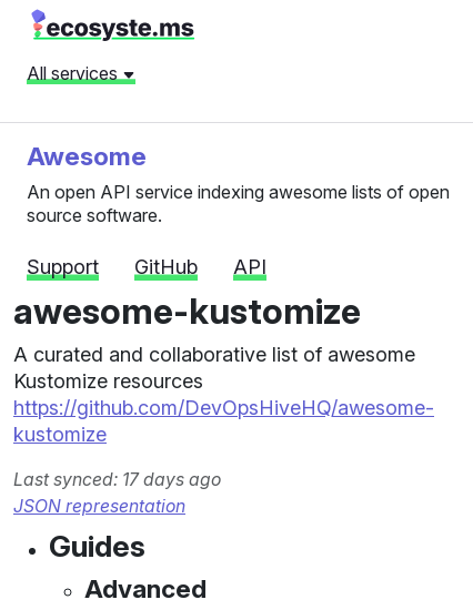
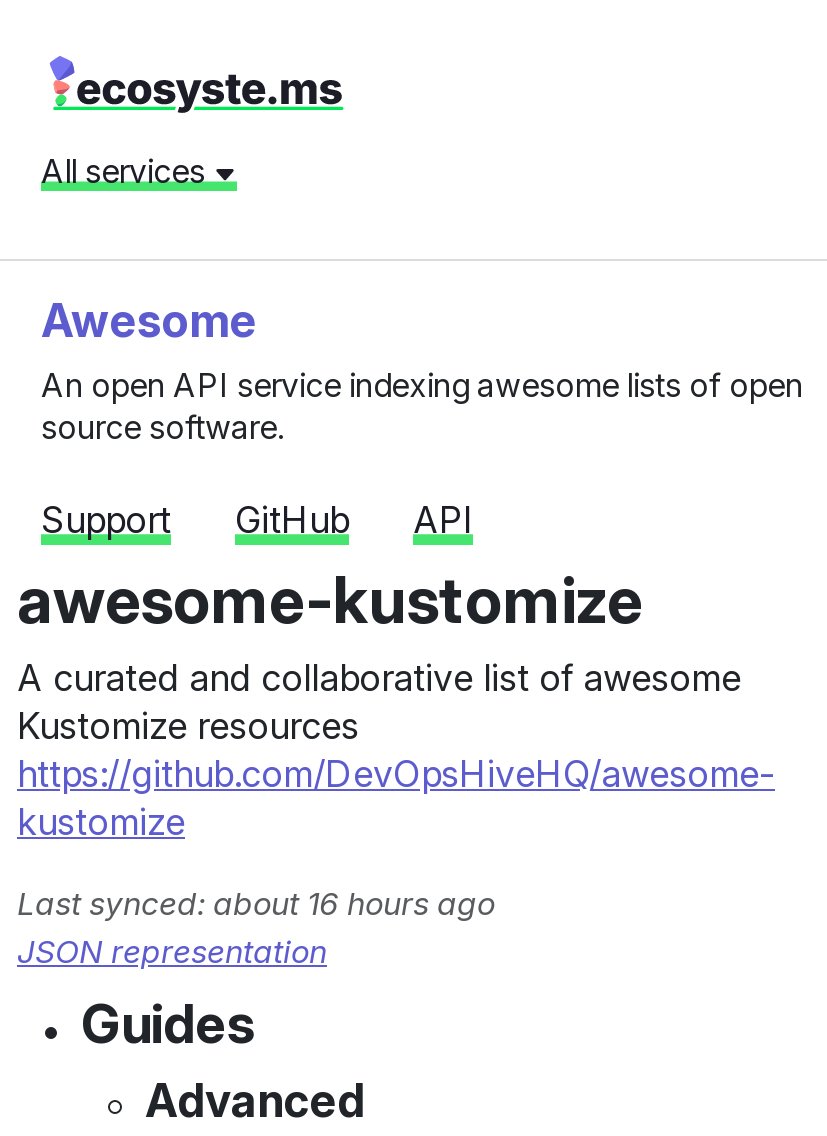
- Last synced: 17 days ago
+ Last synced: about 16 hours ago
